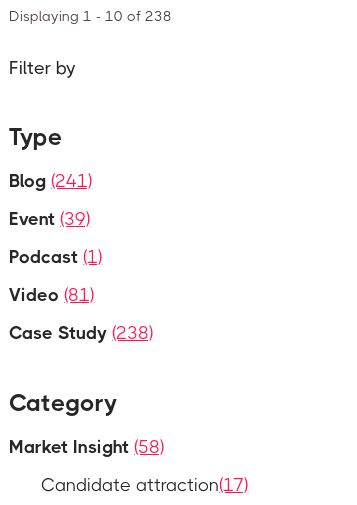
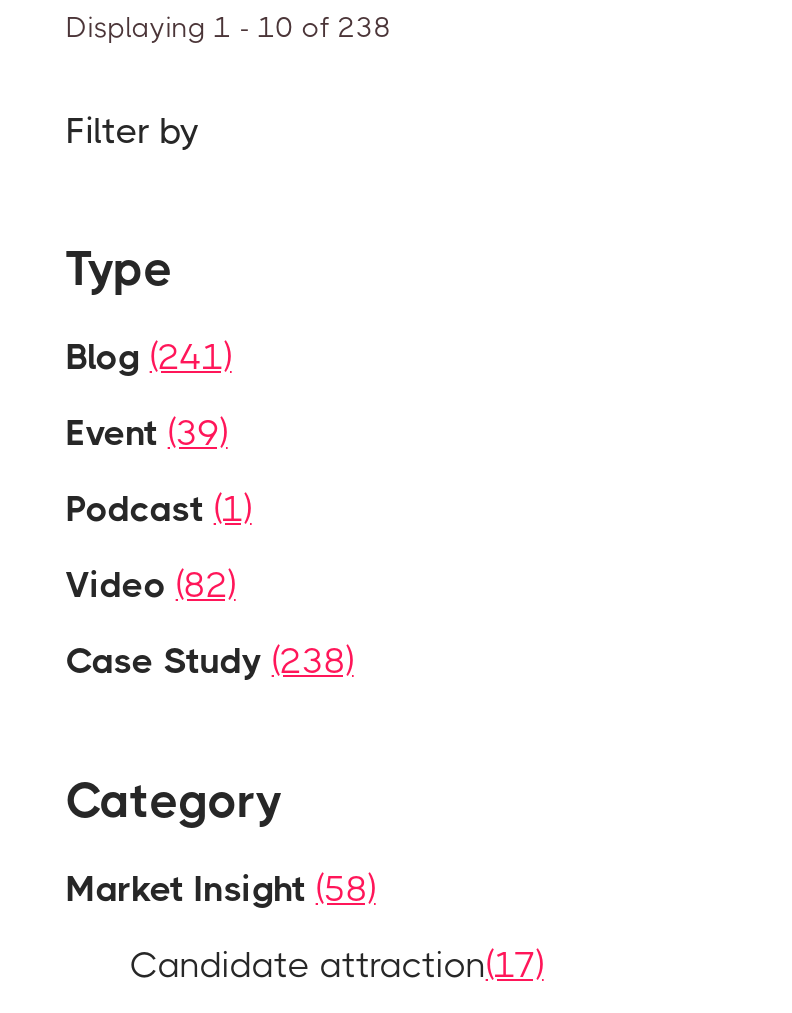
- Video (81)
+ Video (82)
